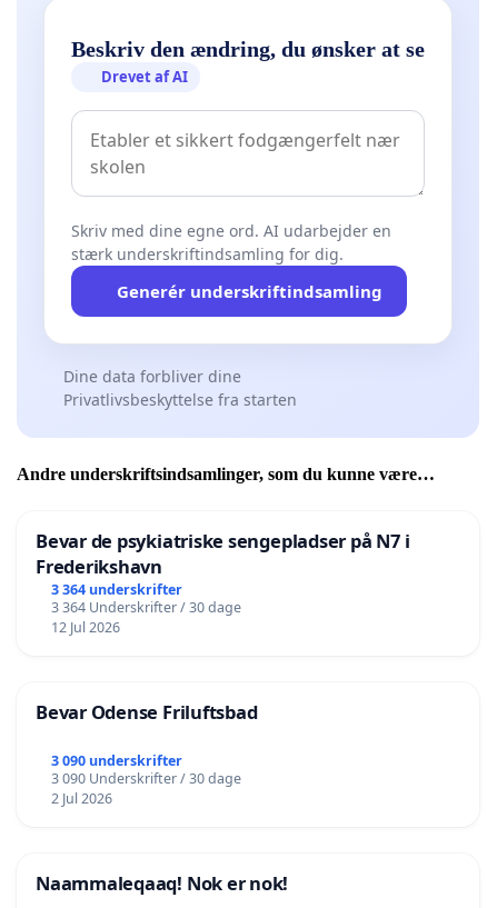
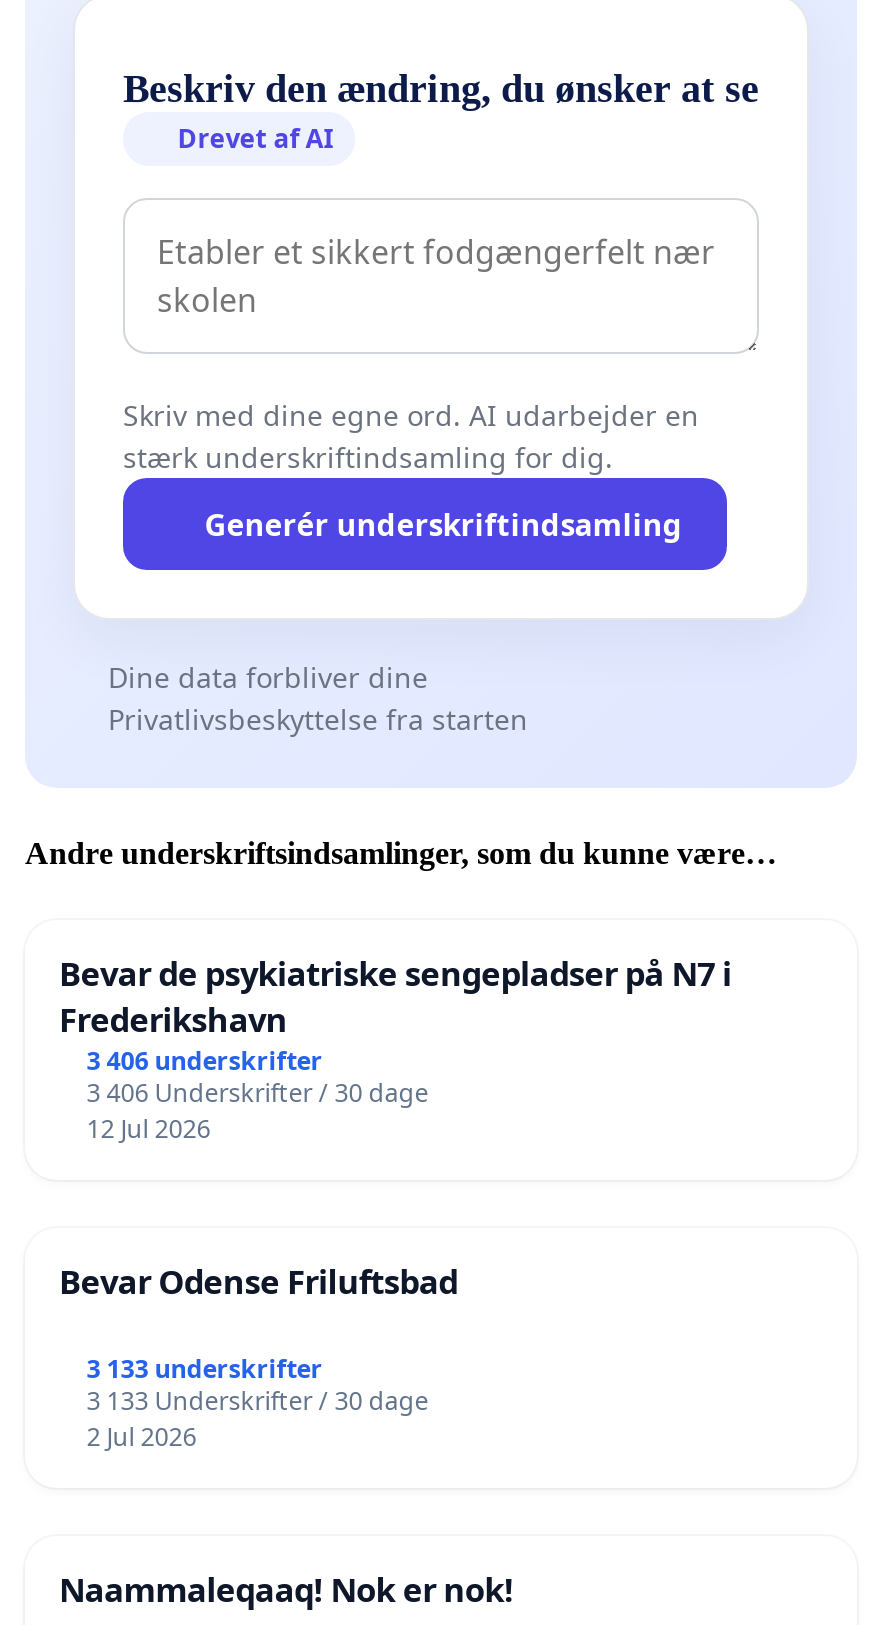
- 3 364 underskrifter
+ 3 406 underskrifter

- 3 364 Underskrifter / 30 dage
+ 3 406 Underskrifter / 30 dage

- 3 090 underskrifter
+ 3 133 underskrifter

- 3 090 Underskrifter / 30 dage
+ 3 133 Underskrifter / 30 dage
